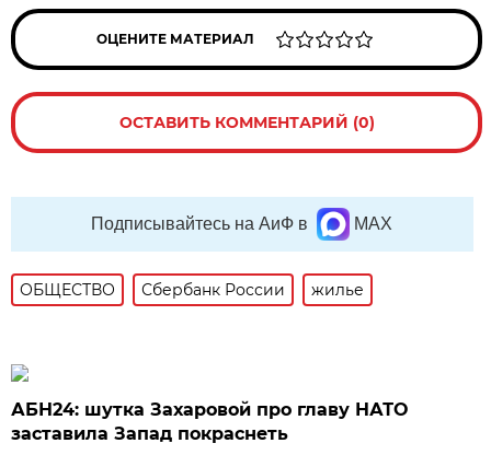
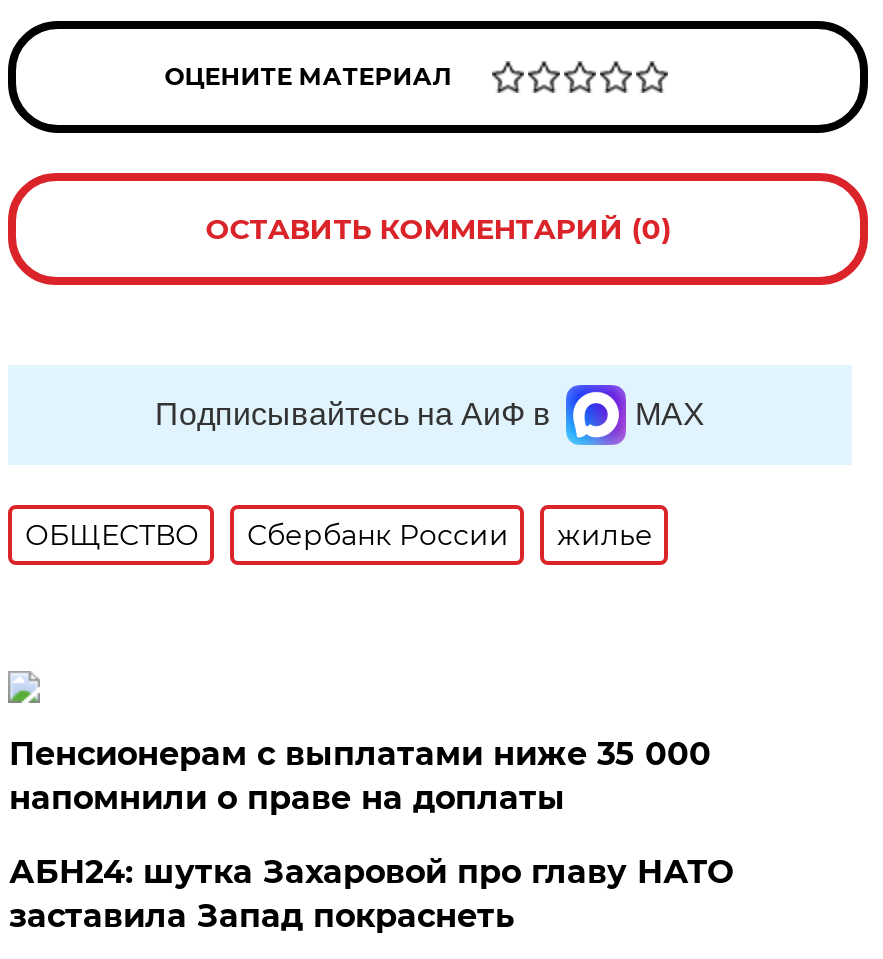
+ Пенсионерам с выплатами ниже 35 000
+ напомнили о праве на доплаты
